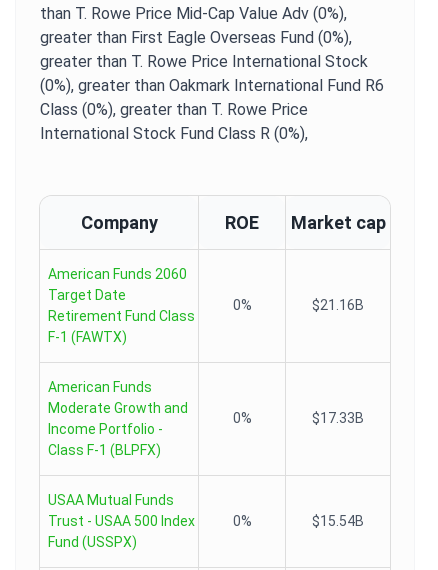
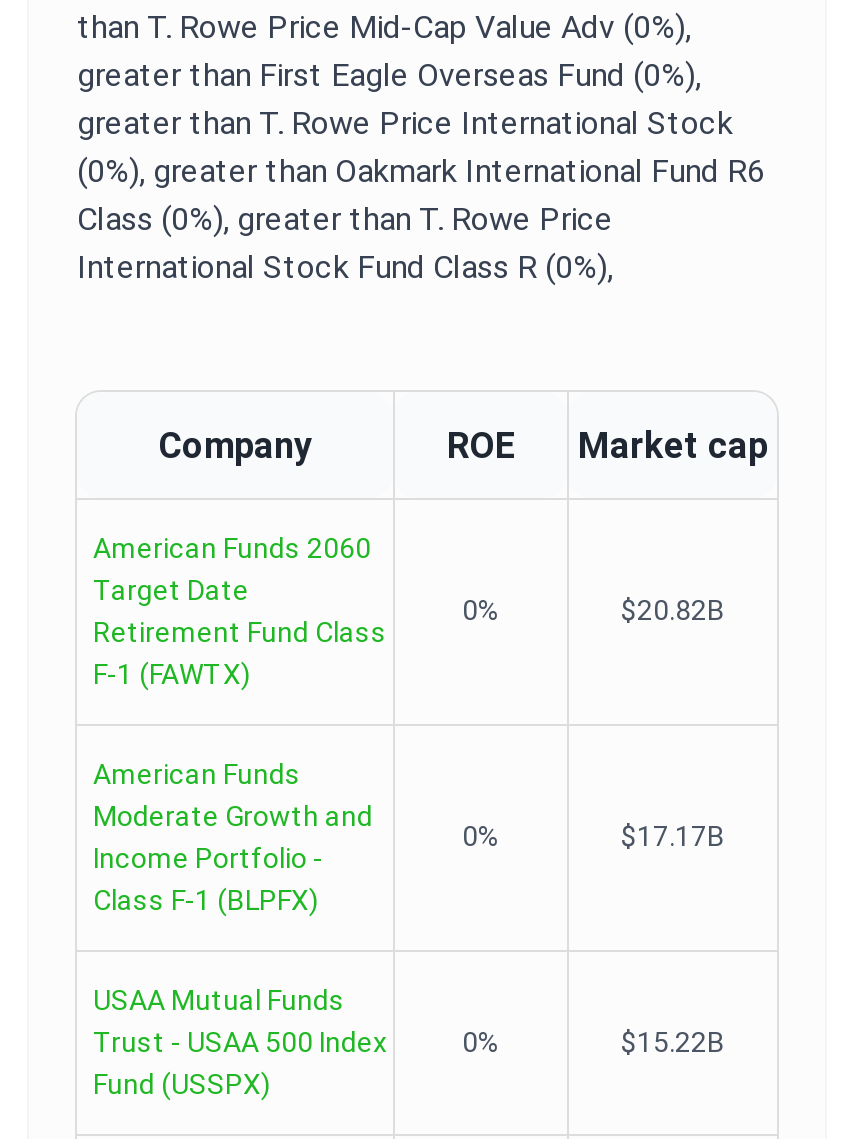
- $21.16B
+ $20.82B

- $17.33B
+ $17.17B

- $15.54B
+ $15.22B
